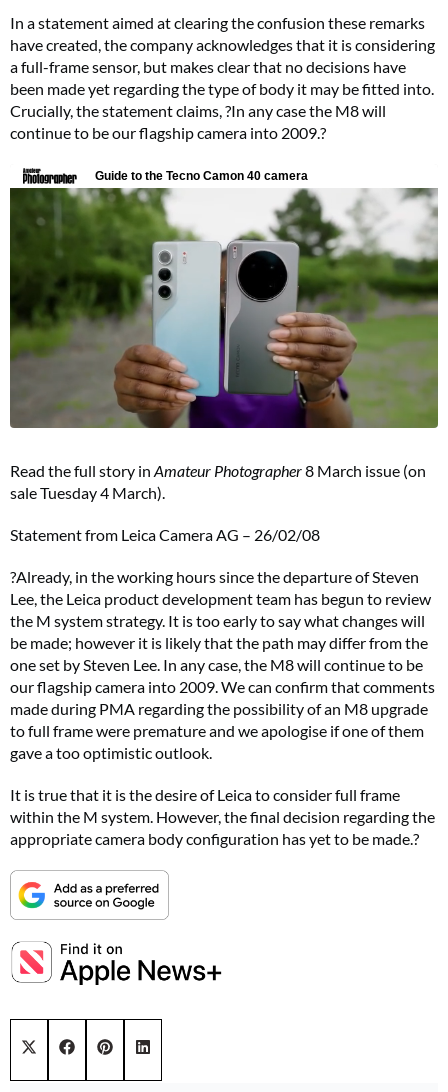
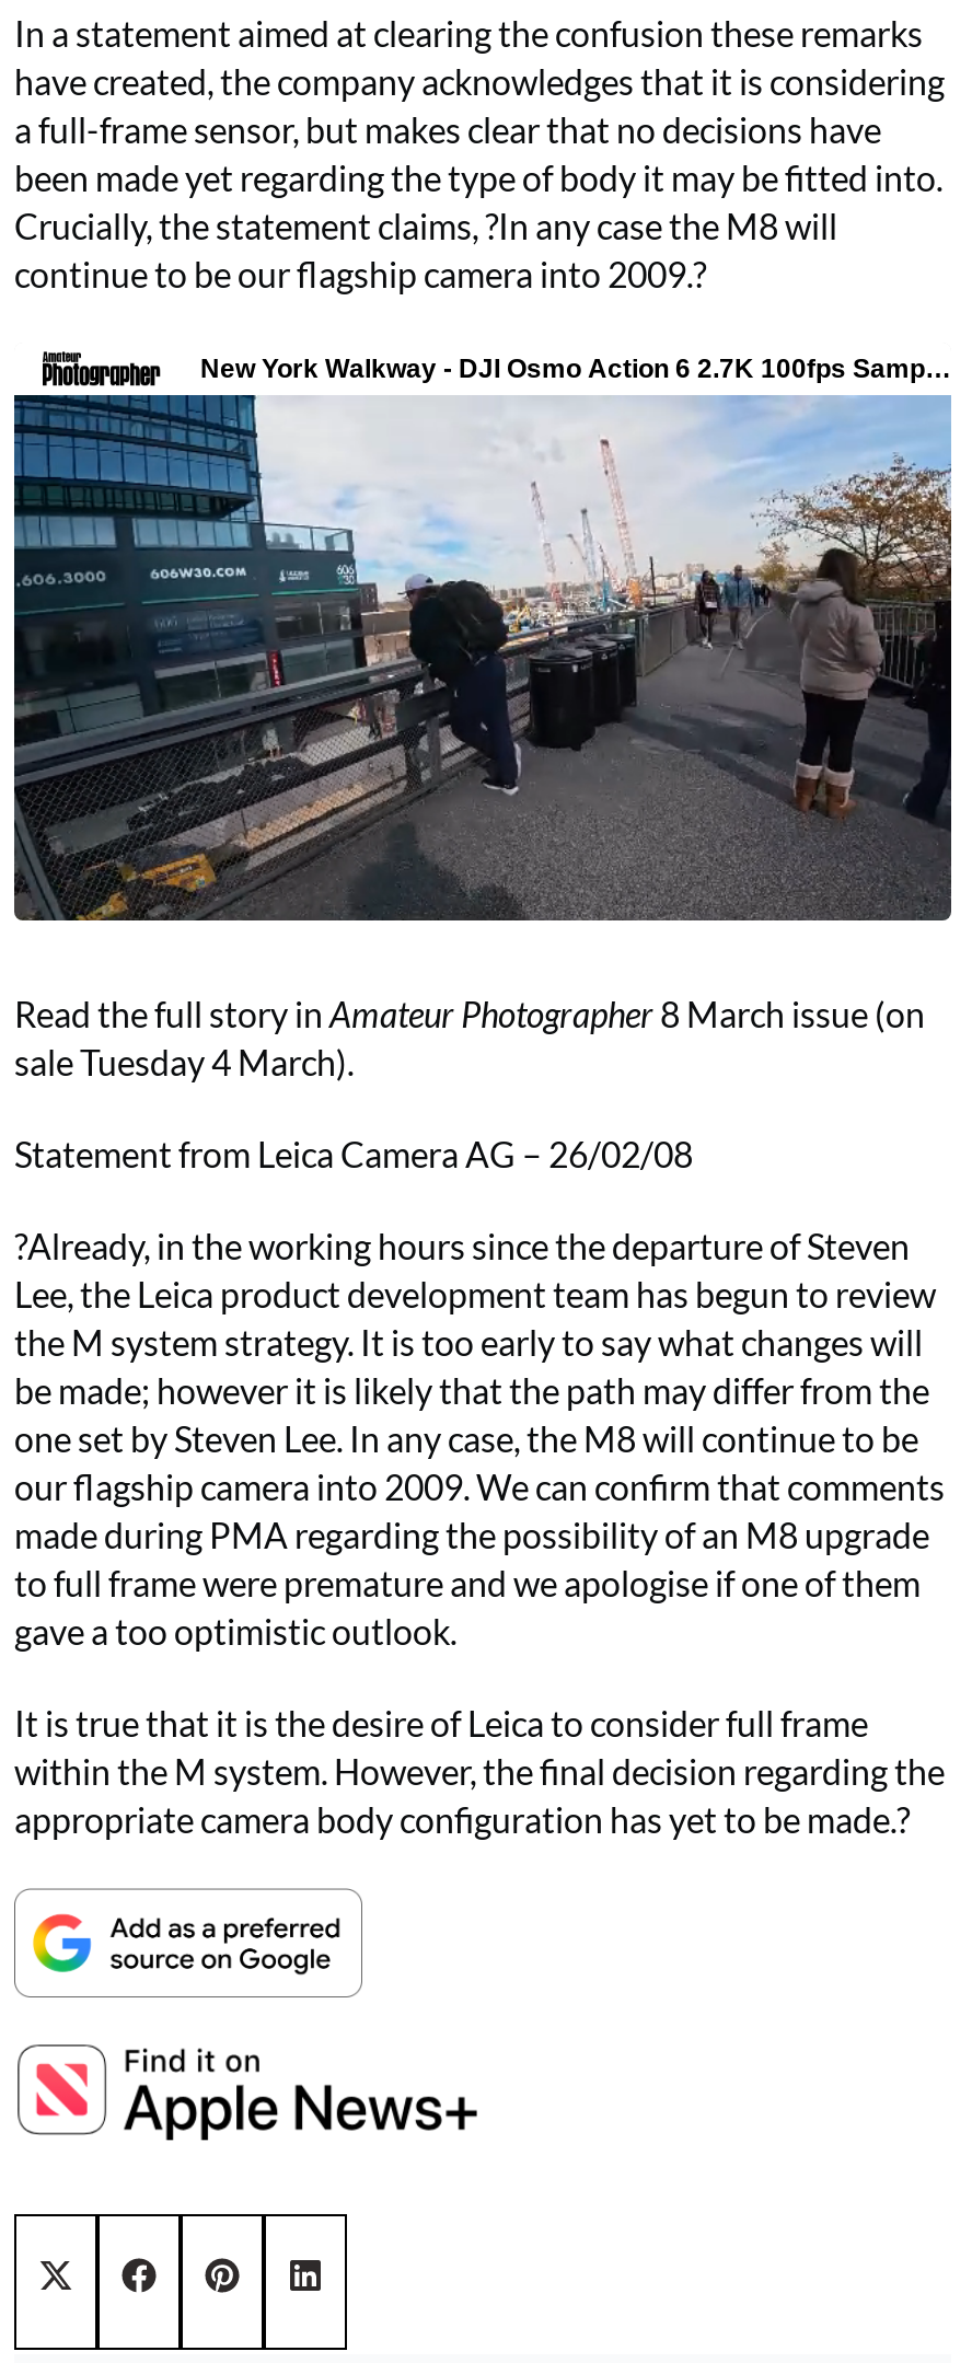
- [image]
+ [image]
